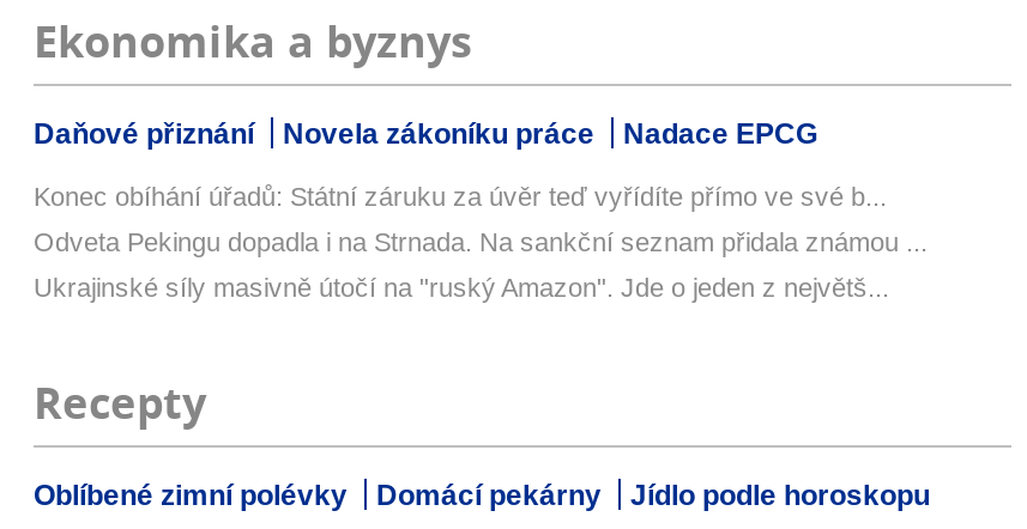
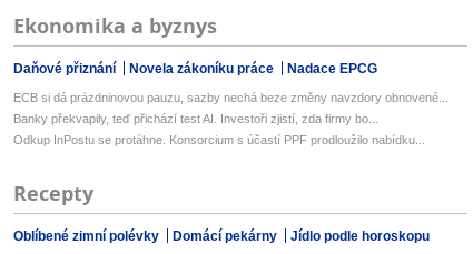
- Konec obíhání úřadů: Státní záruku za úvěr teď vyřídíte přímo ve své b...
+ ECB si dá prázdninovou pauzu, sazby nechá beze změny navzdory obnovené...

- Odveta Pekingu dopadla i na Strnada. Na sankční seznam přidala známou ...
+ Banky překvapily, teď přichází test AI. Investoři zjistí, zda firmy bo...

- Ukrajinské síly masivně útočí na "ruský Amazon". Jde o jeden z největš...
+ Odkup InPostu se protáhne. Konsorcium s účastí PPF prodloužilo nabídku...
